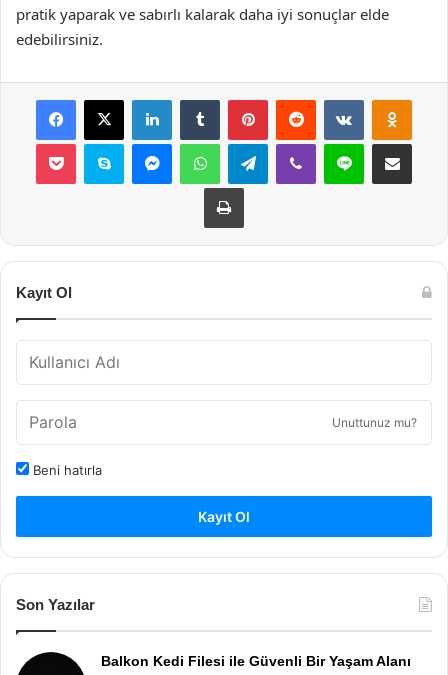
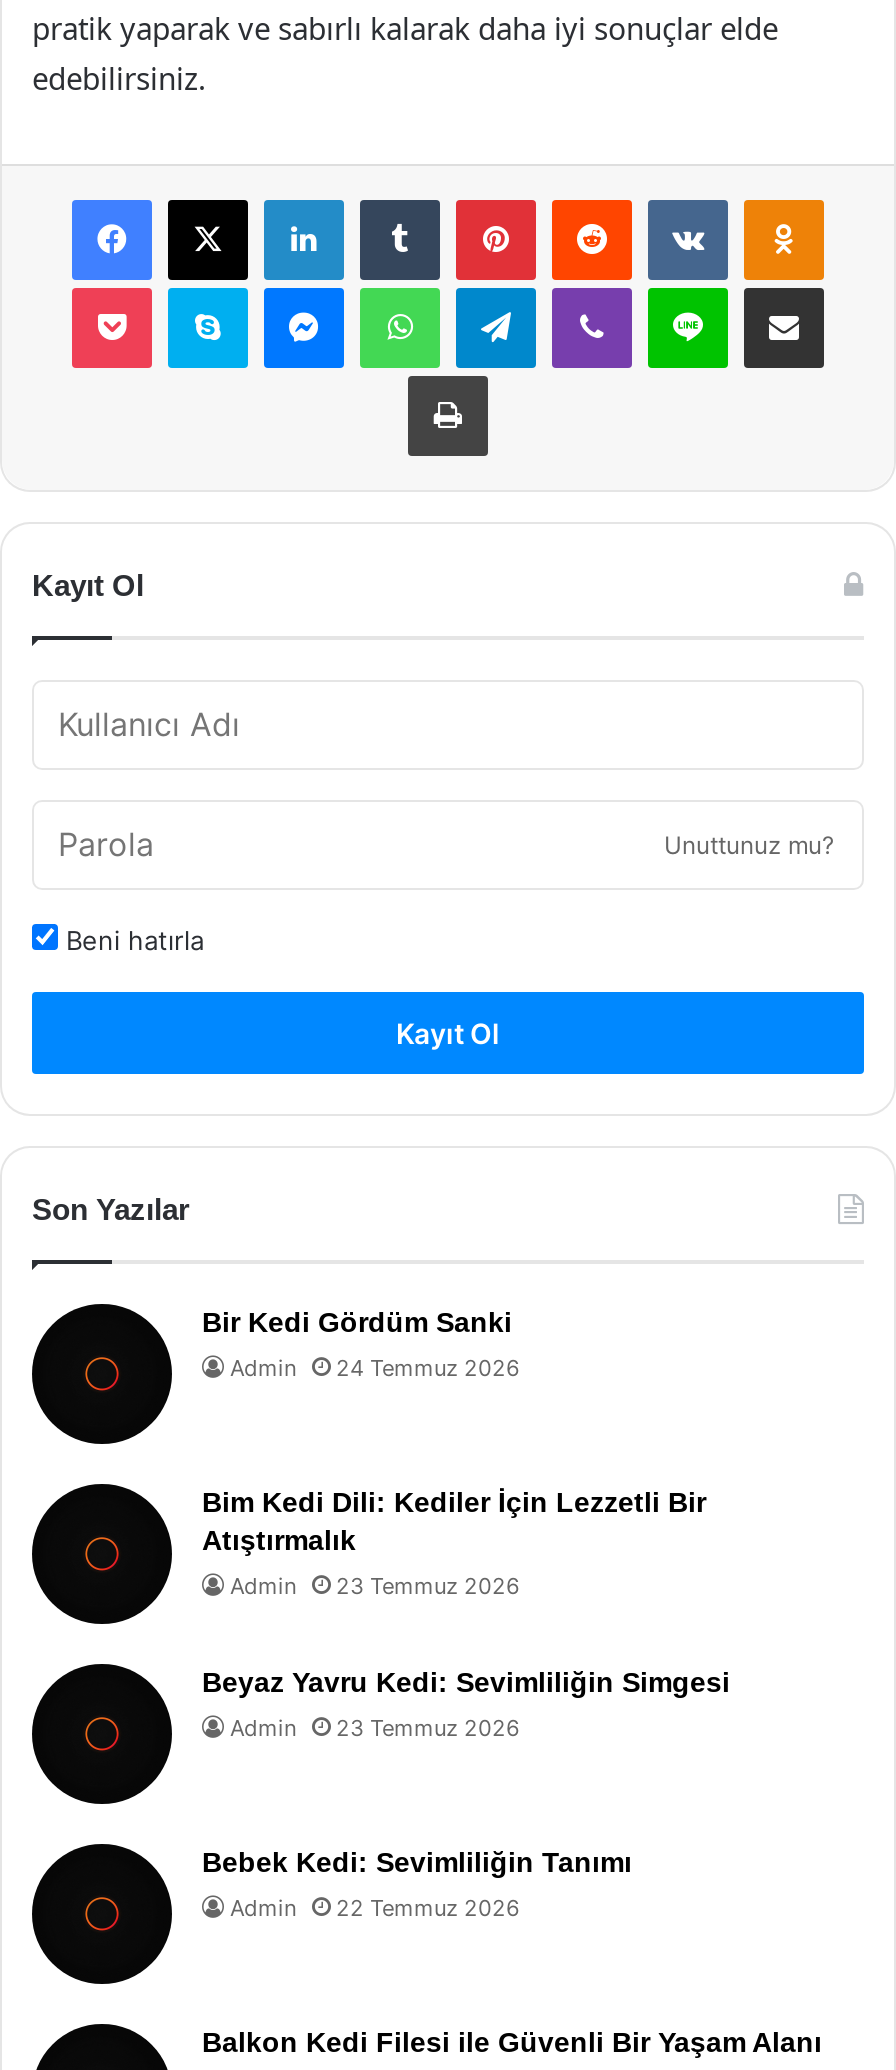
+ [image]
+ Bir Kedi Gördüm Sanki
+ Admin
+ 24 Temmuz 2026

+ [image]
+ Bim Kedi Dili: Kediler İçin Lezzetli Bir
+ Atıştırmalık
+ Admin
+ 23 Temmuz 2026
+ Beyaz Yavru Kedi: Sevimliliğin Simgesi
+ Admin
+ 23 Temmuz 2026

+ [image]
+ Bebek Kedi: Sevimliliğin Tanımı
+ Admin
+ 22 Temmuz 2026

+ [image]
